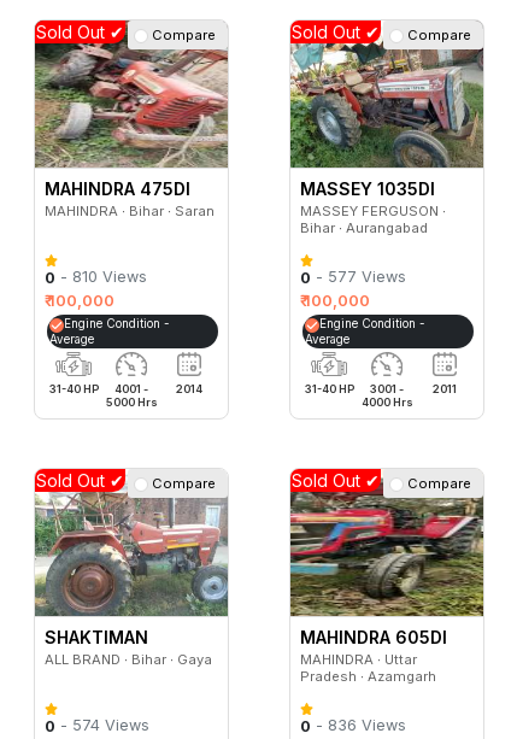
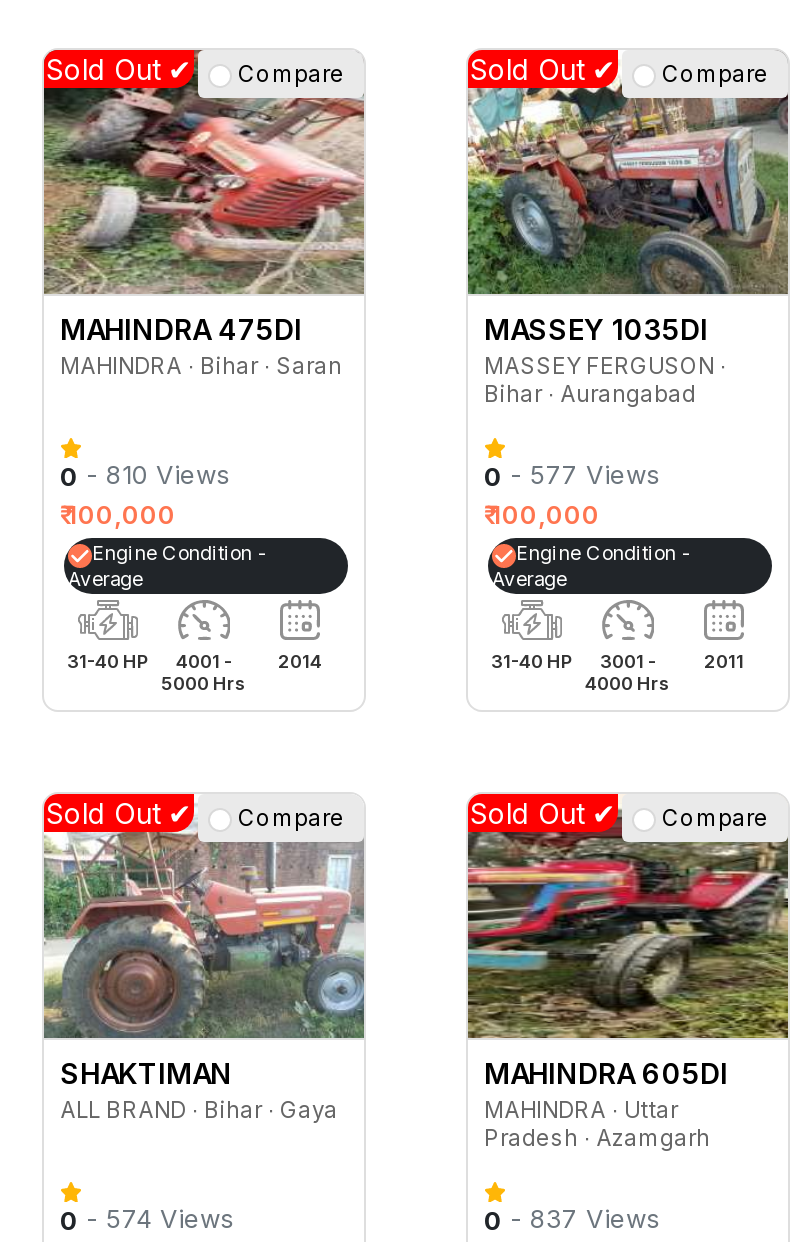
- 0 - 836 Views
+ 0 - 837 Views
